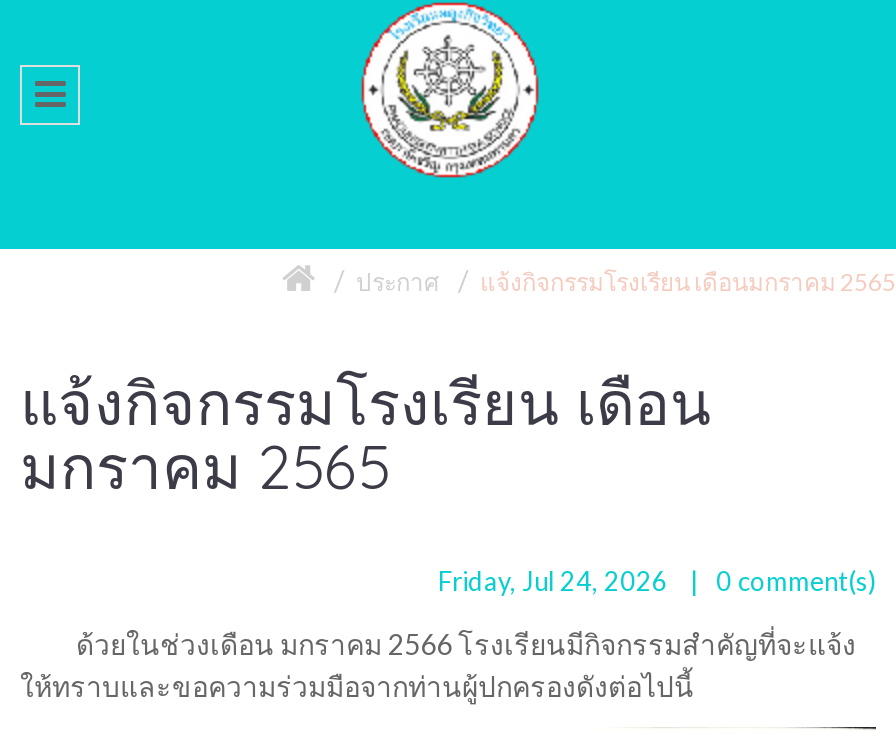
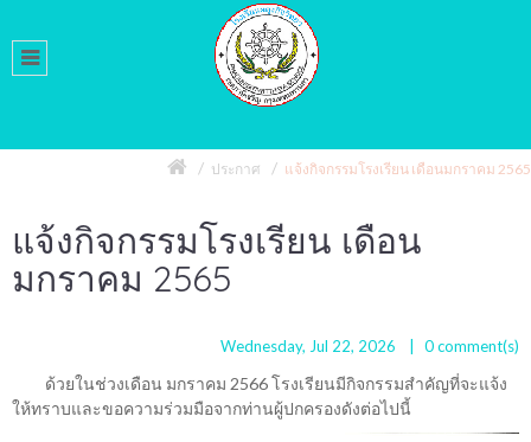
- Friday, Jul 24, 2026
+ Wednesday, Jul 22, 2026
